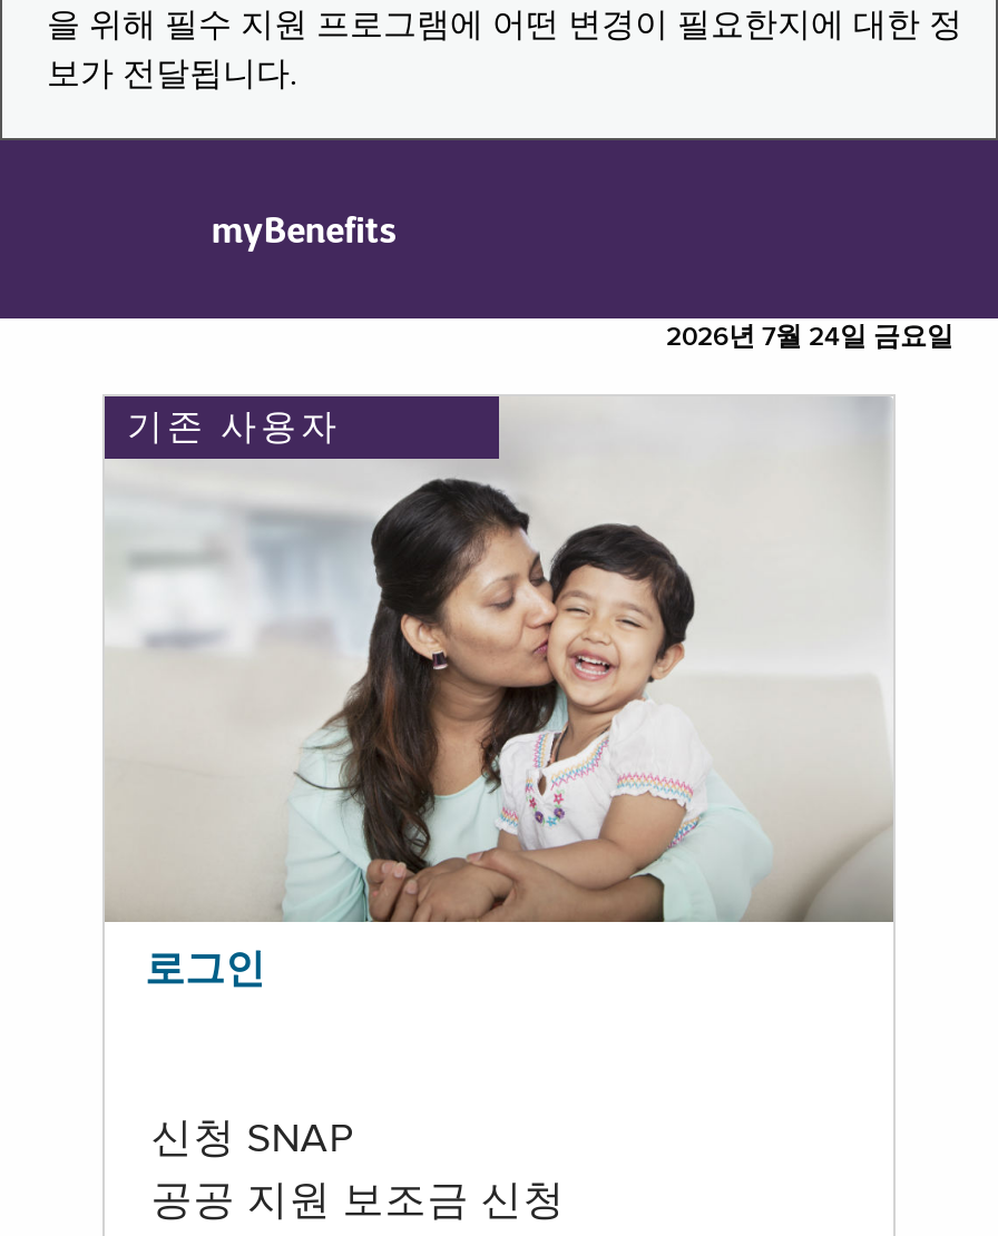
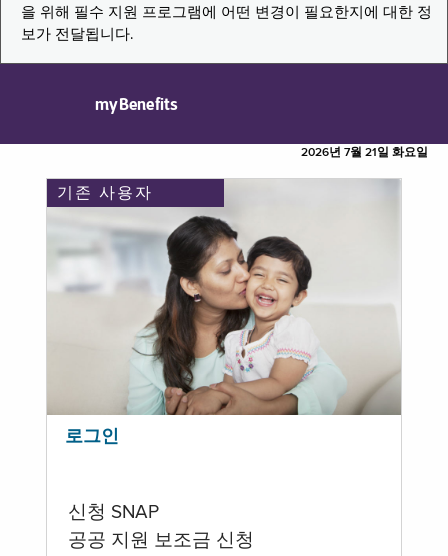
- 2026년 7월 24일 금요일
+ 2026년 7월 21일 화요일
